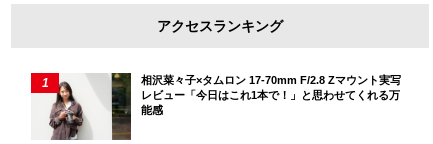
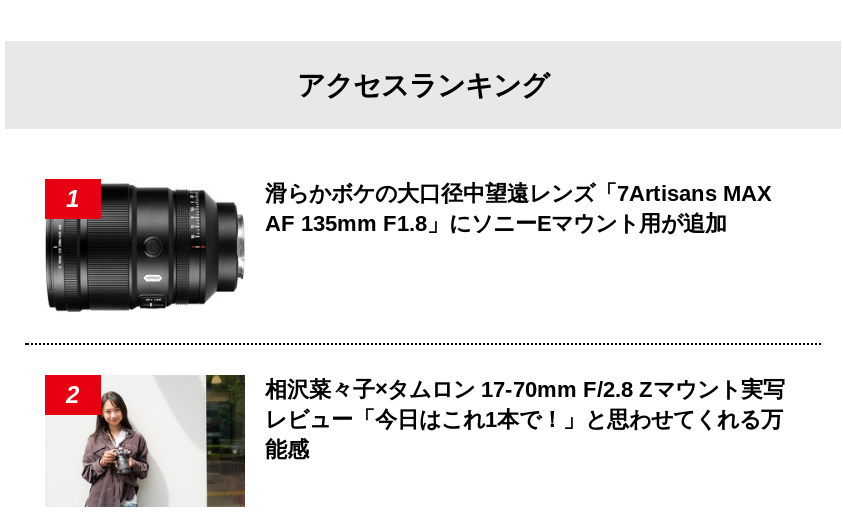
+ [image]
+ 滑らかボケの大口径中望遠レンズ「7Artisans MAX
+ AF 135mm F1.8」にソニーEマウント用が追加
